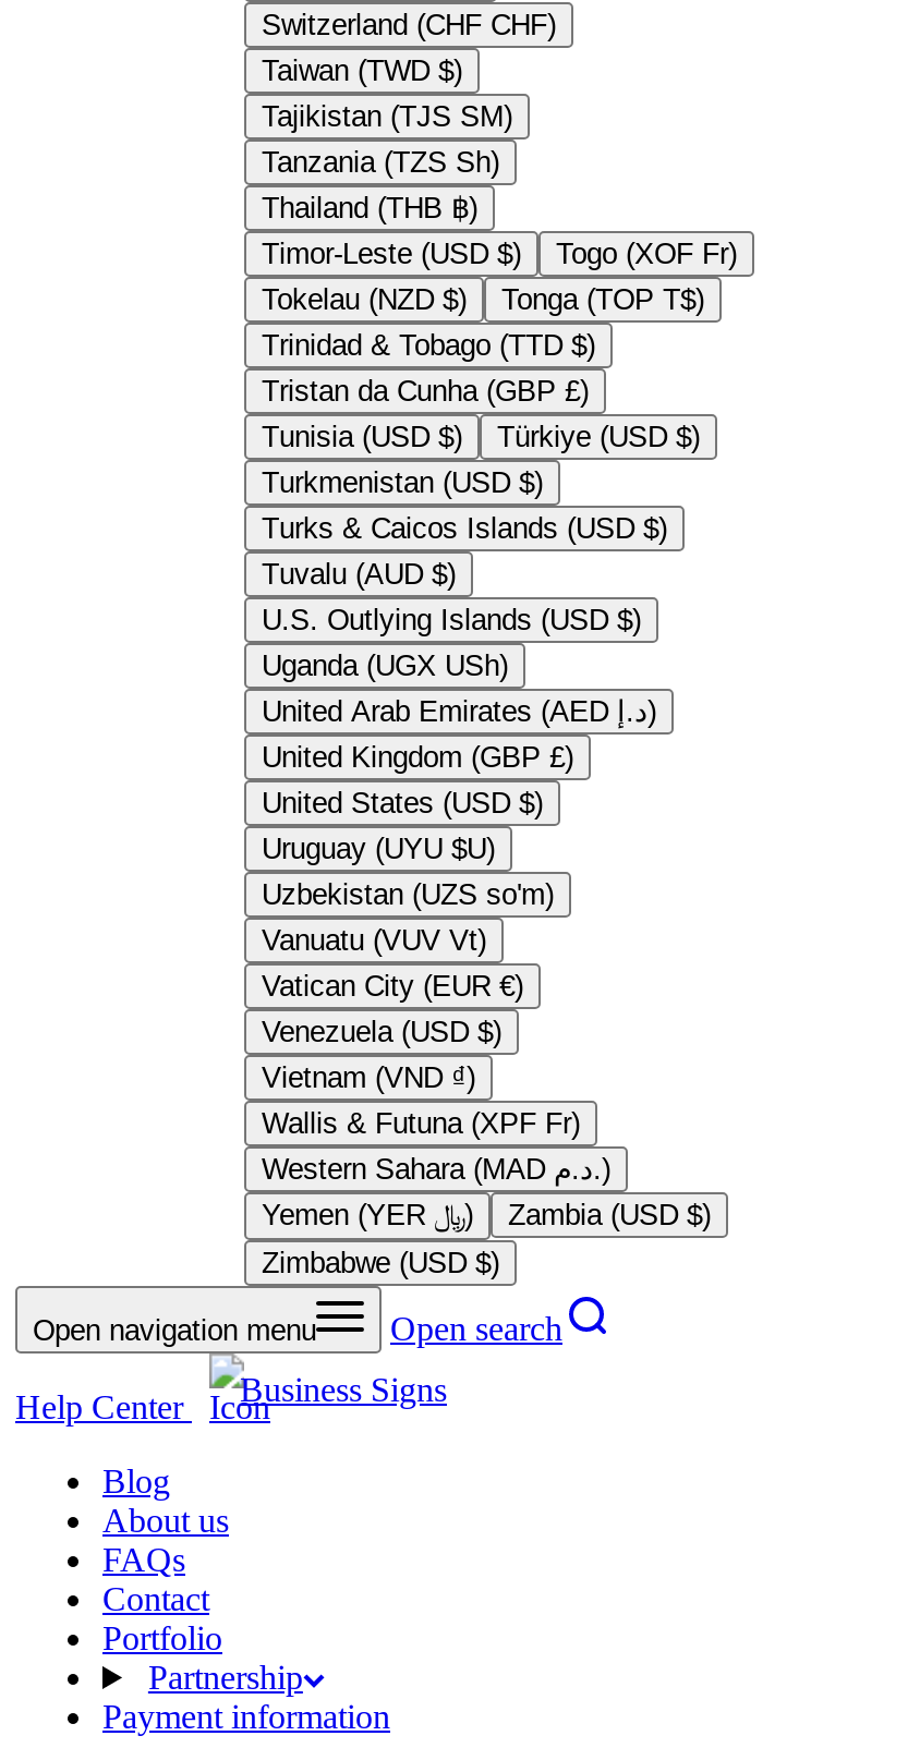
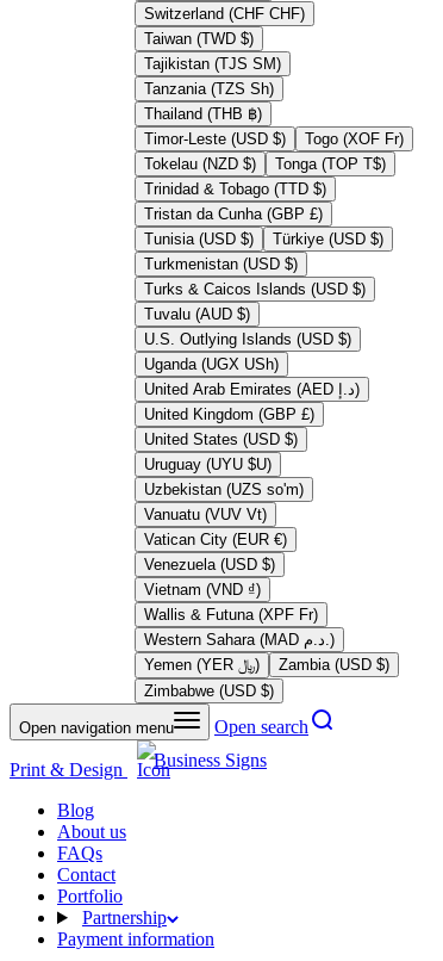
- Help Center
+ Print & Design
